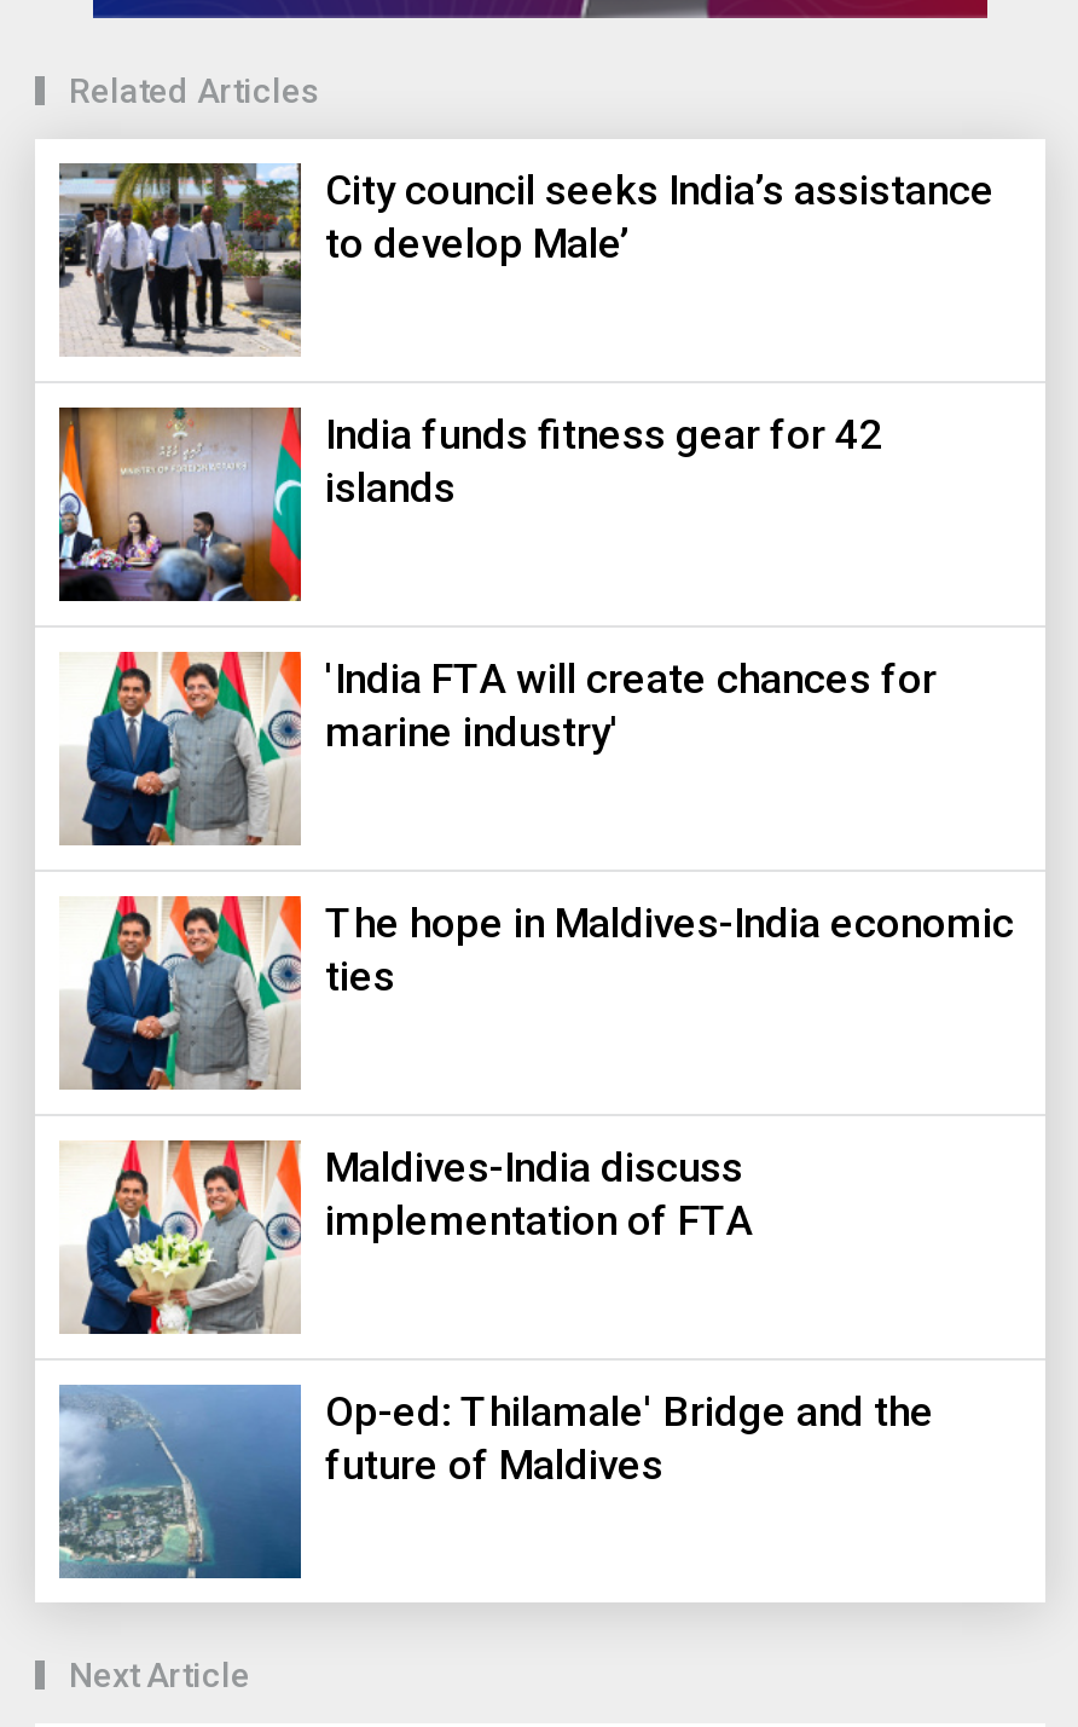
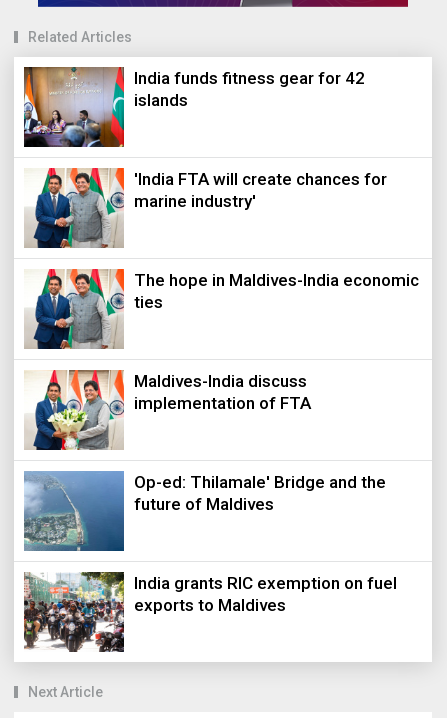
- [image]
- City council seeks India’s assistance
- to develop Male’

moved up: [image] | India funds fitness gear for 42 | islands | ... | Op-ed: Thilamale' Bridge and the | future of Maldives

+ [image]
+ India grants RIC exemption on fuel
+ exports to Maldives
